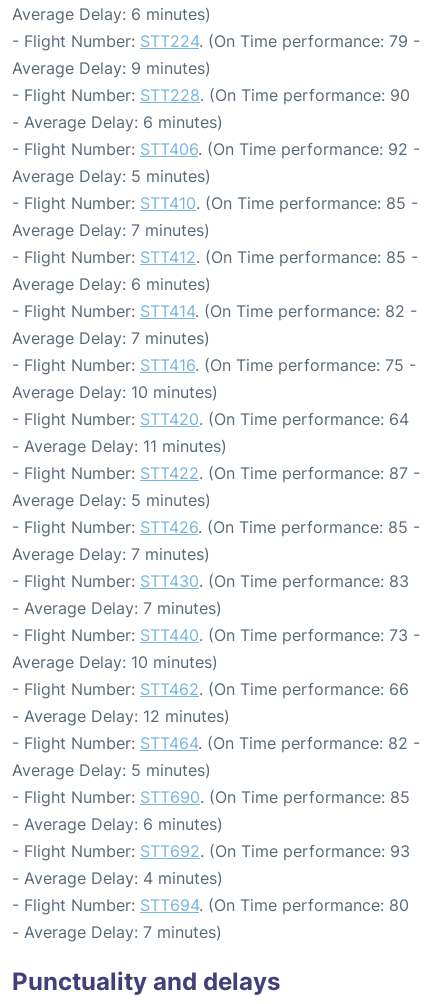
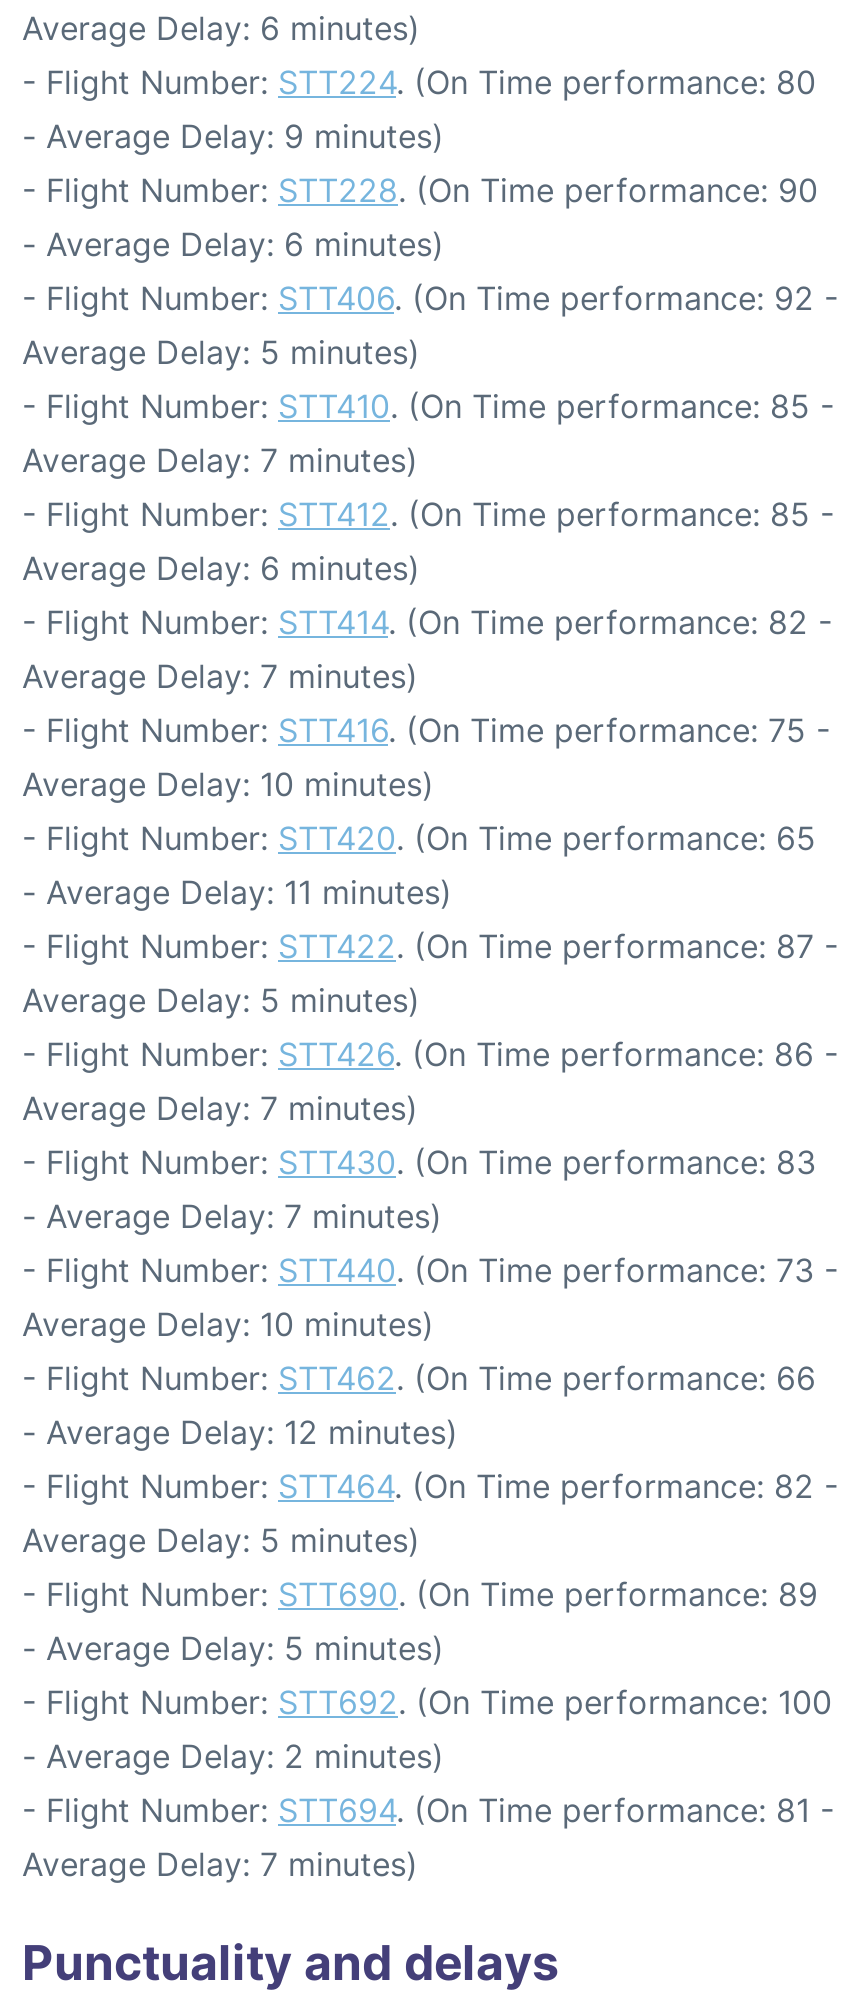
- - Flight Number: STT224. (On Time performance: 79 -
- Average Delay: 9 minutes)
+ - Flight Number: STT224. (On Time performance: 80
+ - Average Delay: 9 minutes)

- - Flight Number: STT420. (On Time performance: 64
+ - Flight Number: STT420. (On Time performance: 65

- - Flight Number: STT426. (On Time performance: 85 -
+ - Flight Number: STT426. (On Time performance: 86 -

- - Flight Number: STT690. (On Time performance: 85
- - Average Delay: 6 minutes)
- - Flight Number: STT692. (On Time performance: 93
- - Average Delay: 4 minutes)
- - Flight Number: STT694. (On Time performance: 80
- - Average Delay: 7 minutes)
+ - Flight Number: STT690. (On Time performance: 89
+ - Average Delay: 5 minutes)
+ - Flight Number: STT692. (On Time performance: 100
+ - Average Delay: 2 minutes)
+ - Flight Number: STT694. (On Time performance: 81 -
+ Average Delay: 7 minutes)
